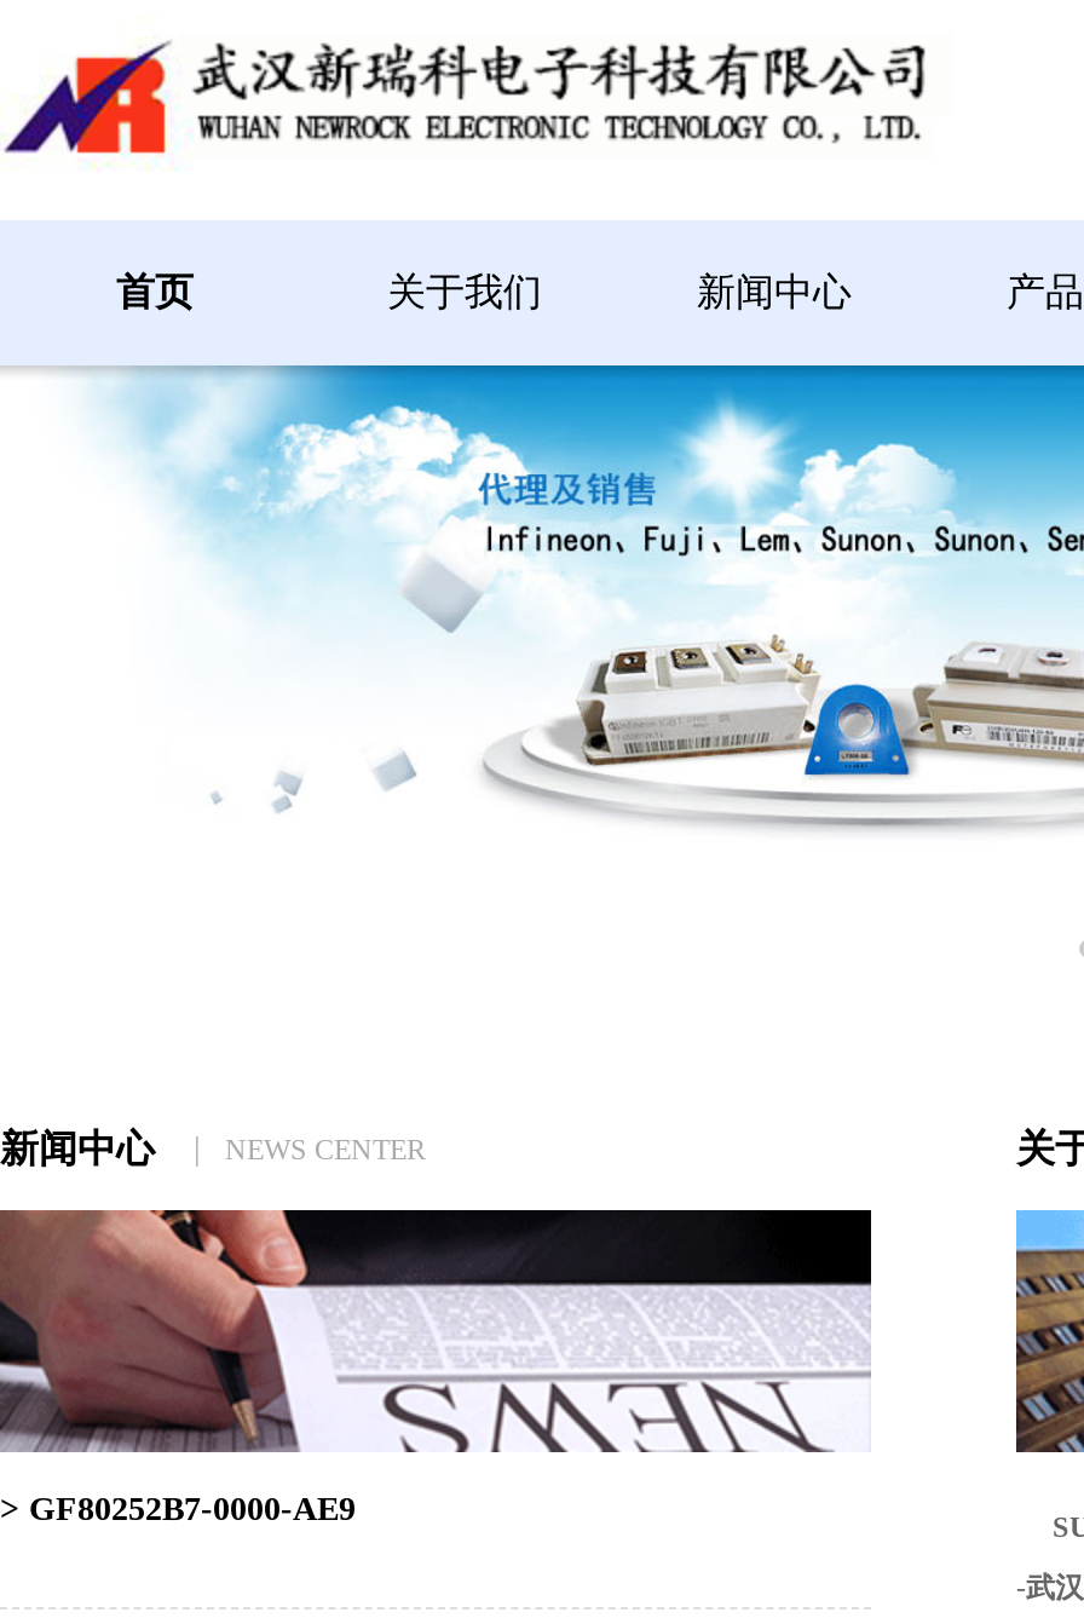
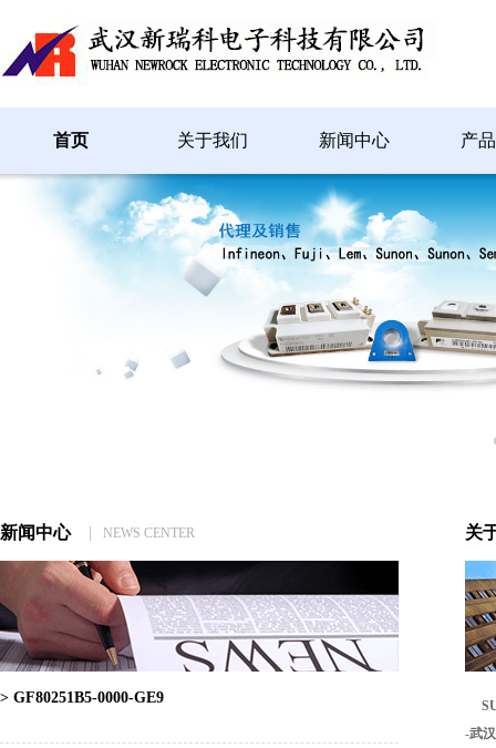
- > GF80252B7-0000-AE9
+ > GF80251B5-0000-GE9
